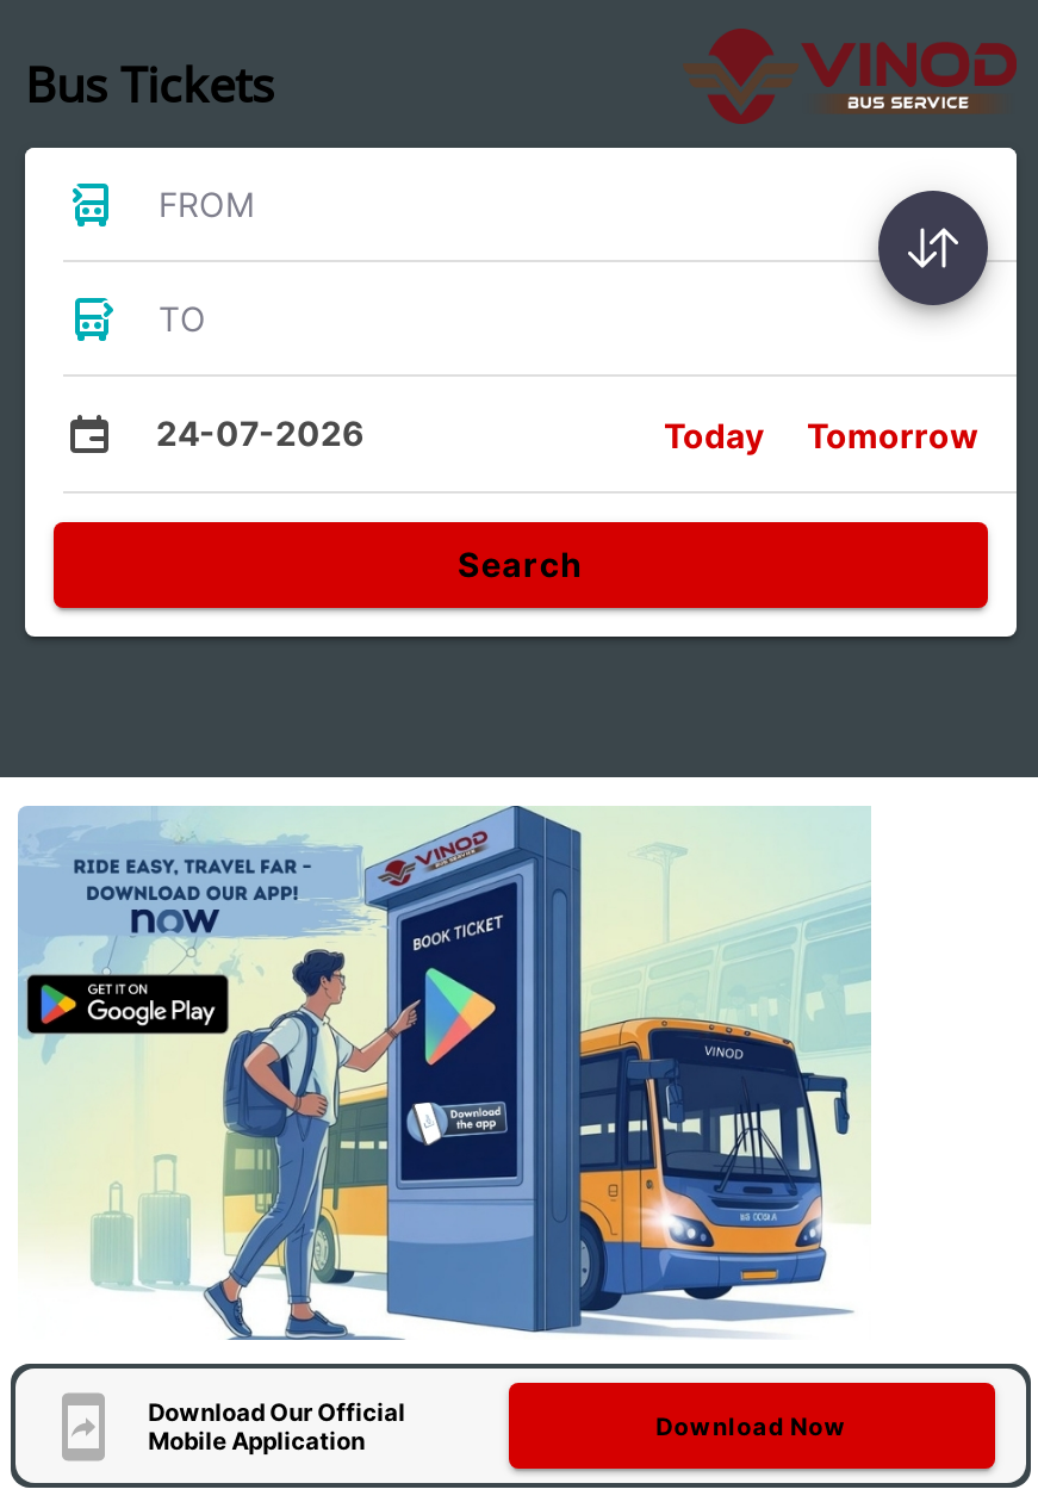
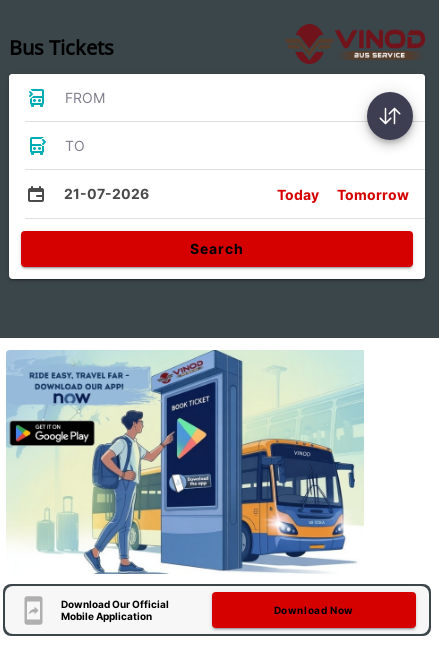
- 24-07-2026
+ 21-07-2026
